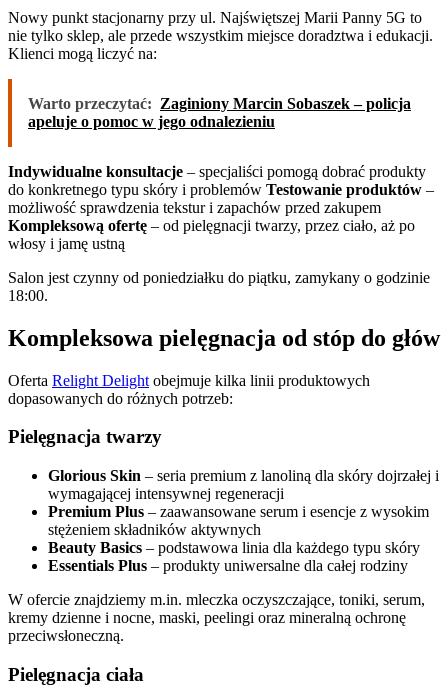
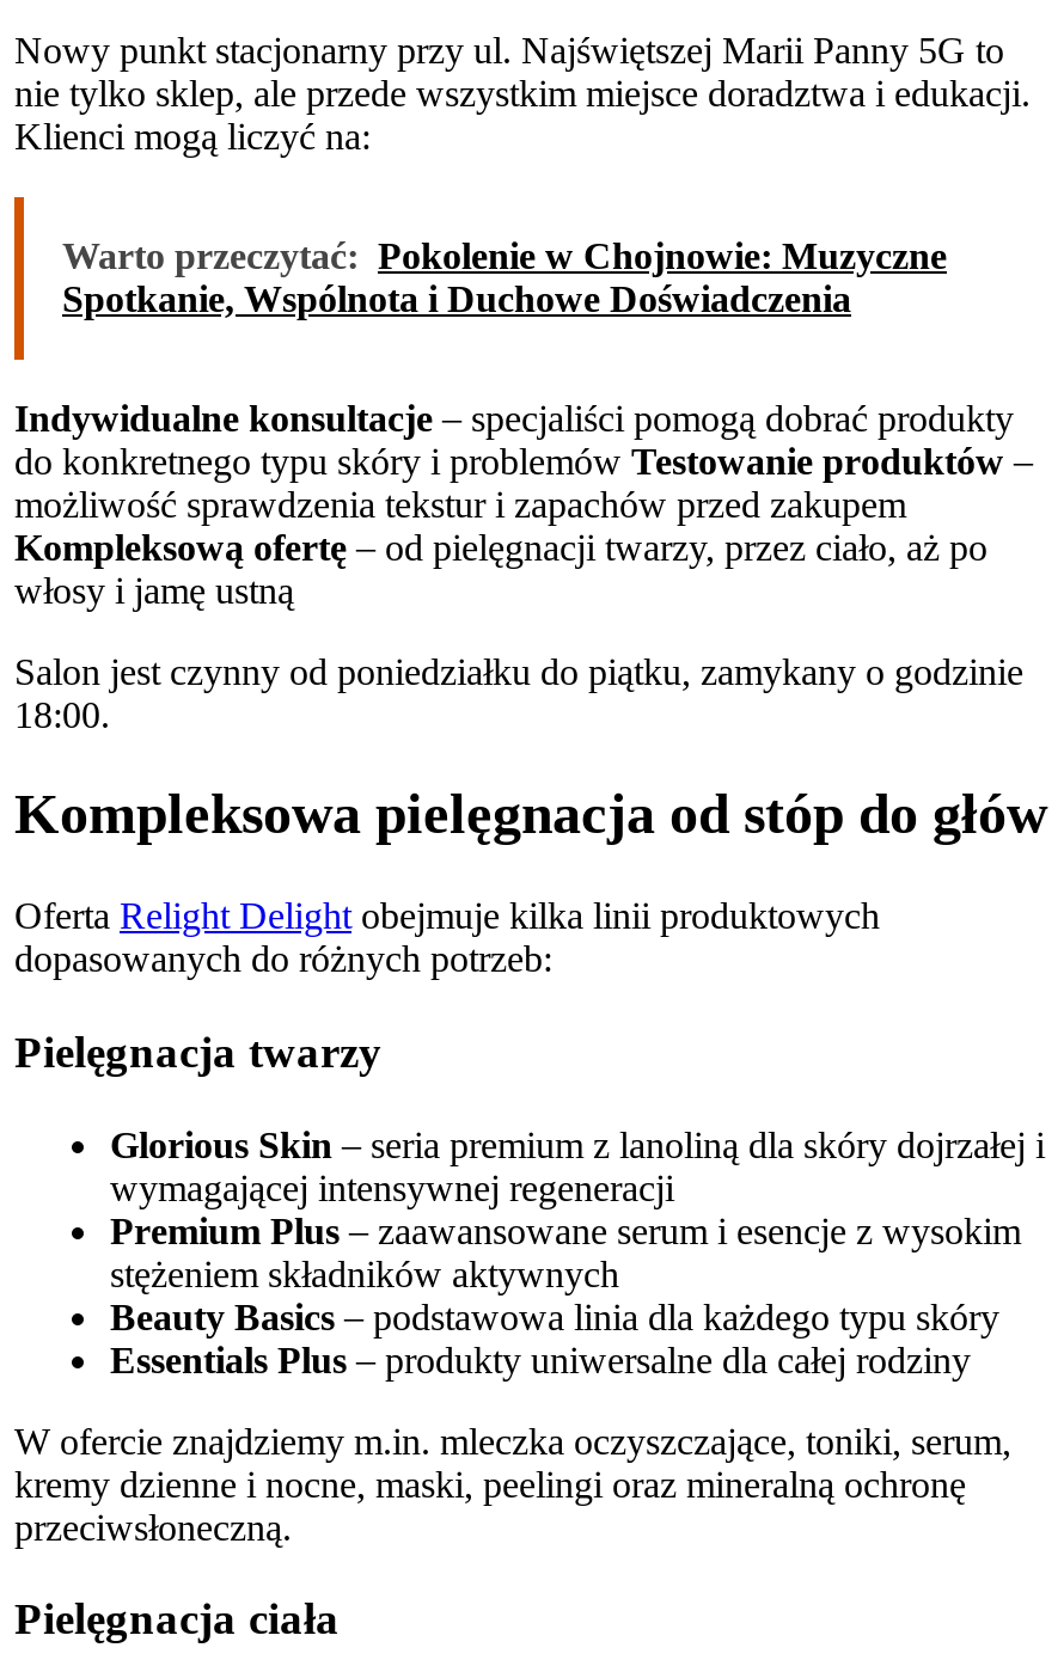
- Warto przeczytać: Zaginiony Marcin Sobaszek – policja
- apeluje o pomoc w jego odnalezieniu
+ Warto przeczytać: Pokolenie w Chojnowie: Muzyczne
+ Spotkanie, Wspólnota i Duchowe Doświadczenia
